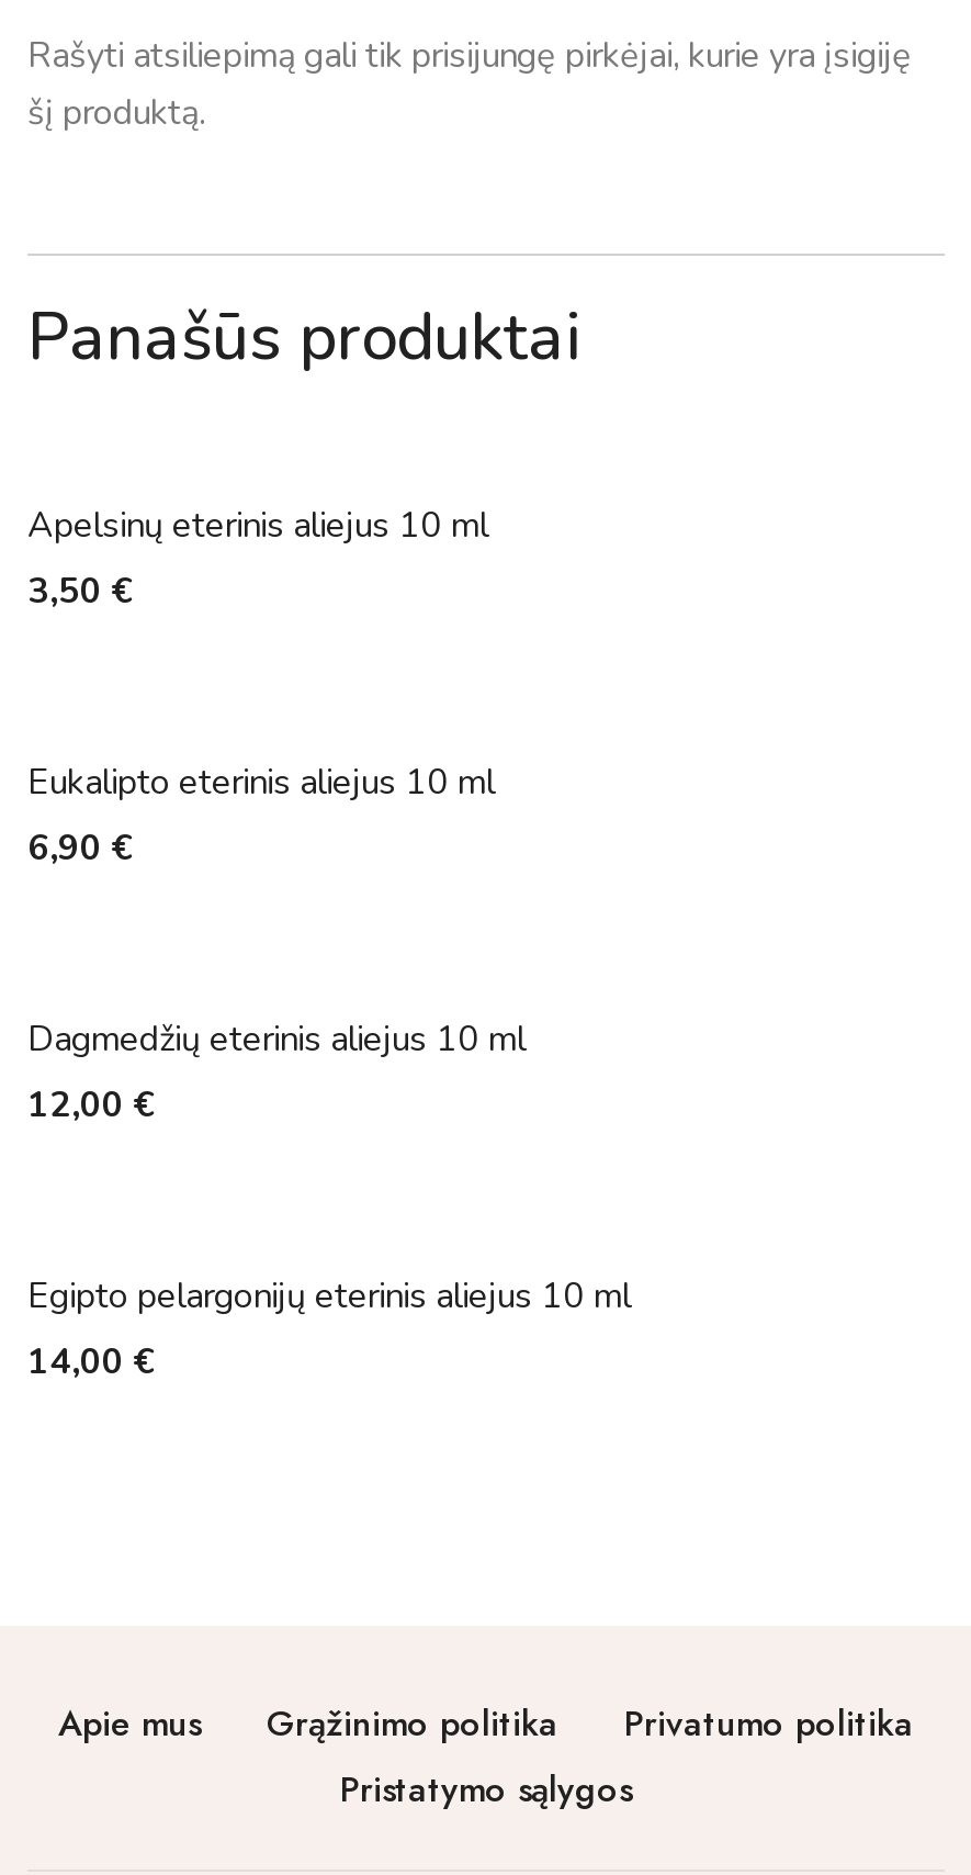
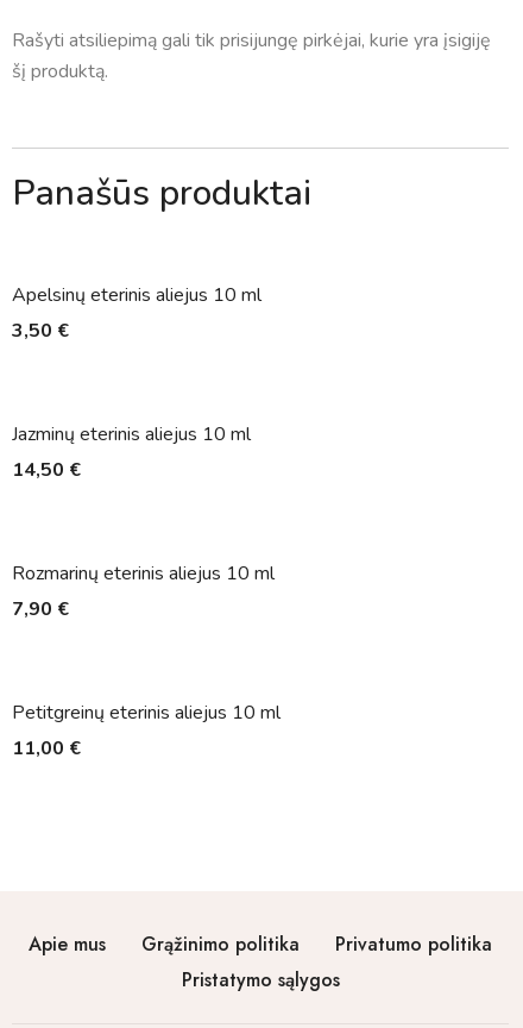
- Eukalipto eterinis aliejus 10 ml
- 6,90 €
+ Jazminų eterinis aliejus 10 ml
+ 14,50 €

- Dagmedžių eterinis aliejus 10 ml
- 12,00 €
+ Rozmarinų eterinis aliejus 10 ml
+ 7,90 €

- Egipto pelargonijų eterinis aliejus 10 ml
- 14,00 €
+ Petitgreinų eterinis aliejus 10 ml
+ 11,00 €
